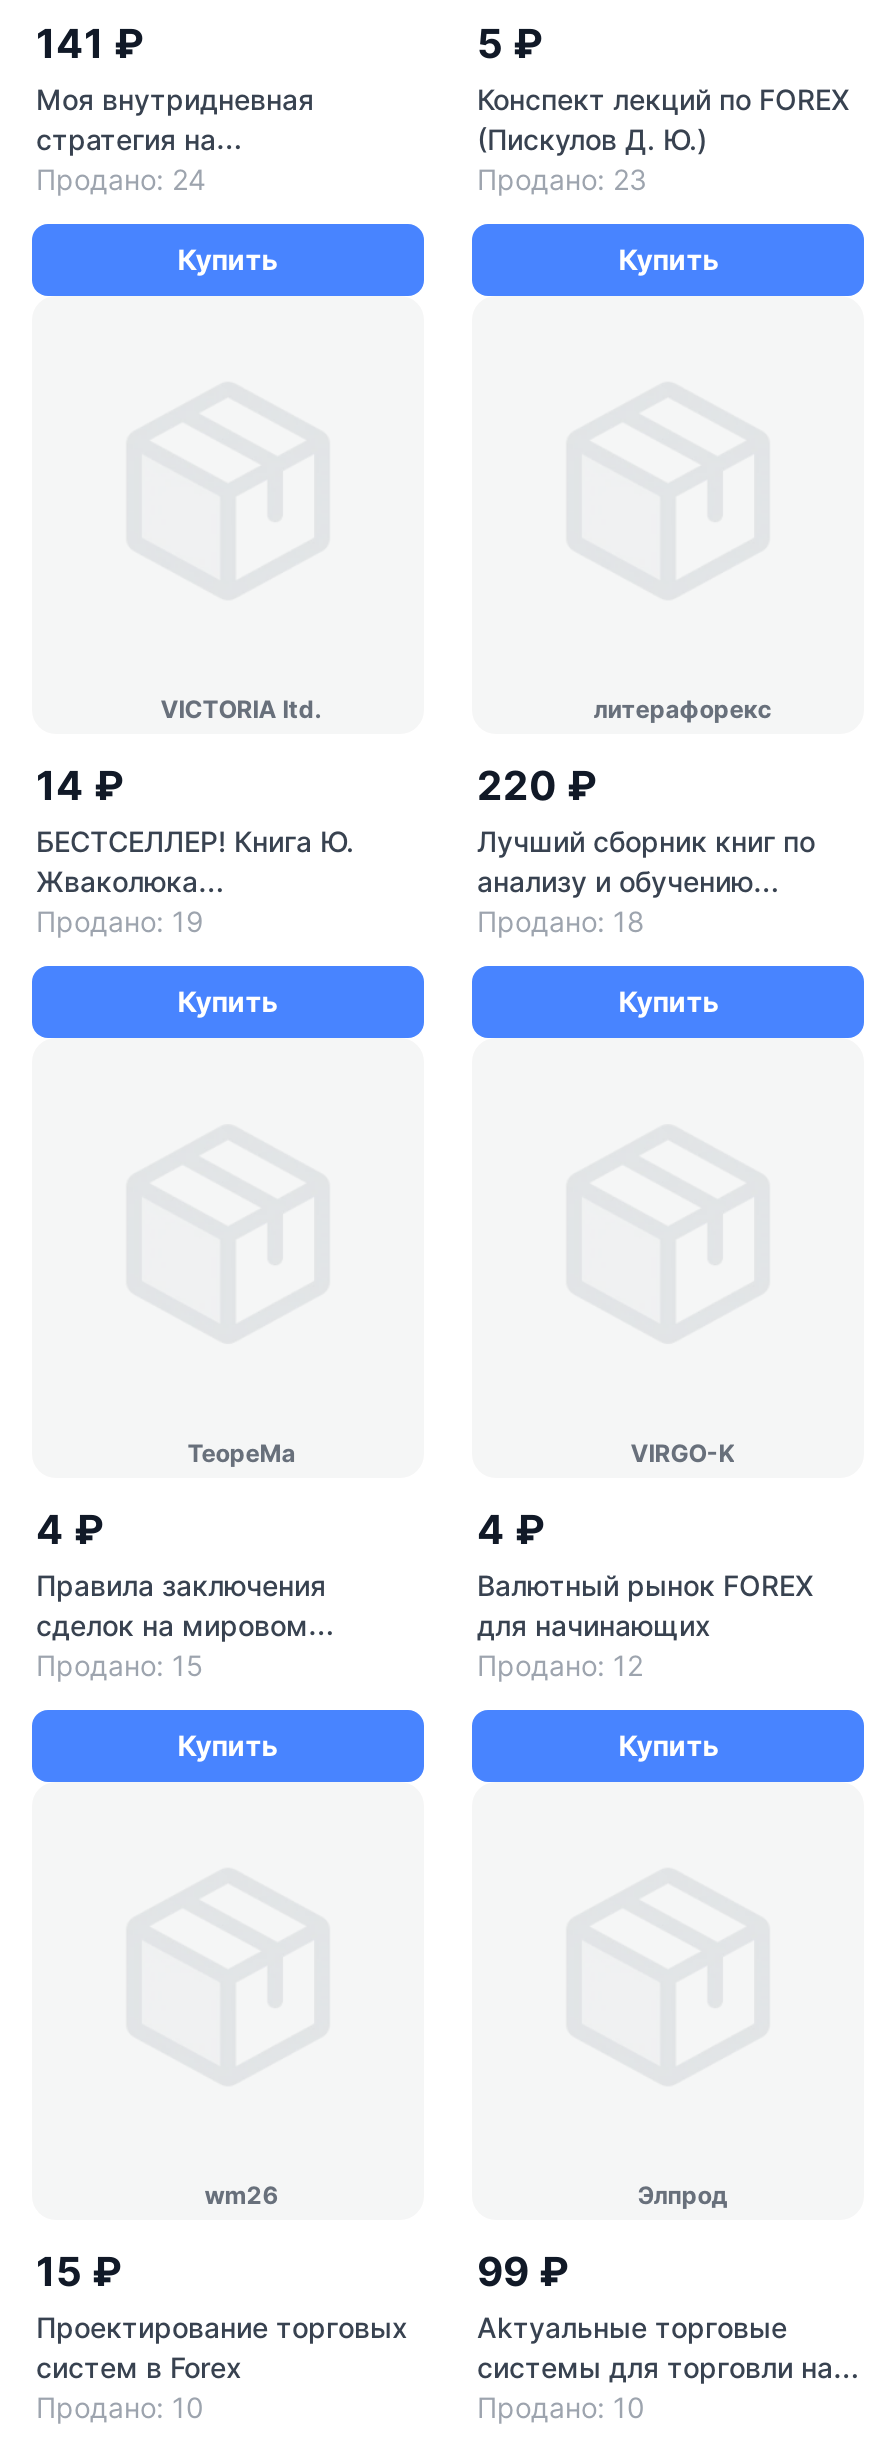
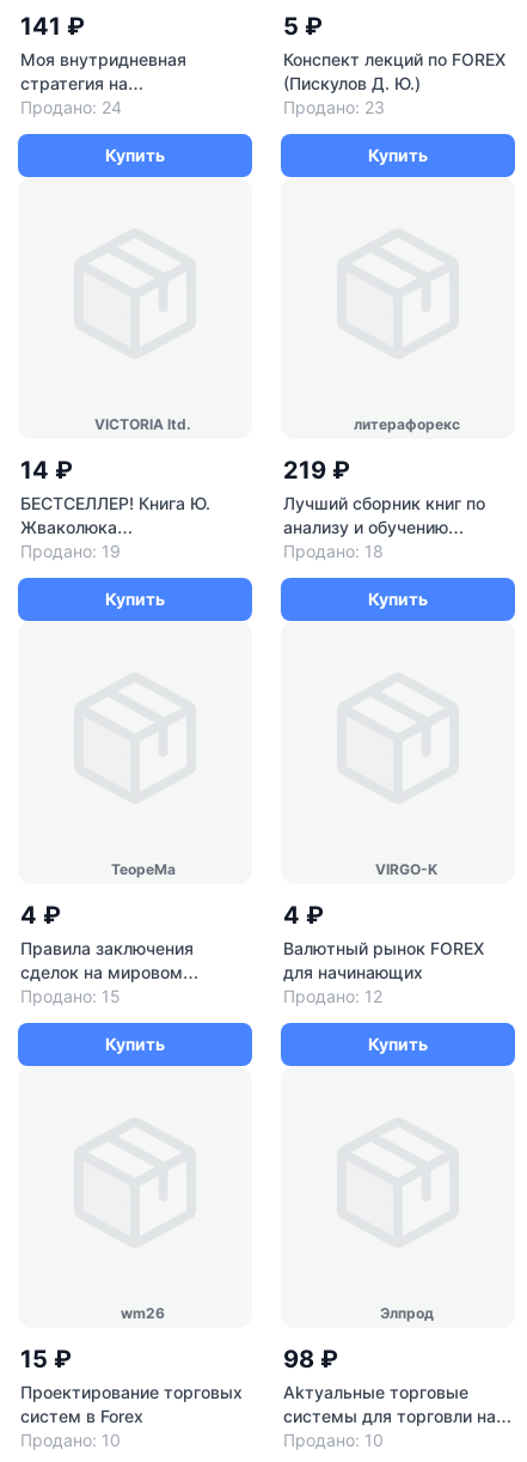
- 220 ₽
+ 219 ₽

- 99 ₽
+ 98 ₽
